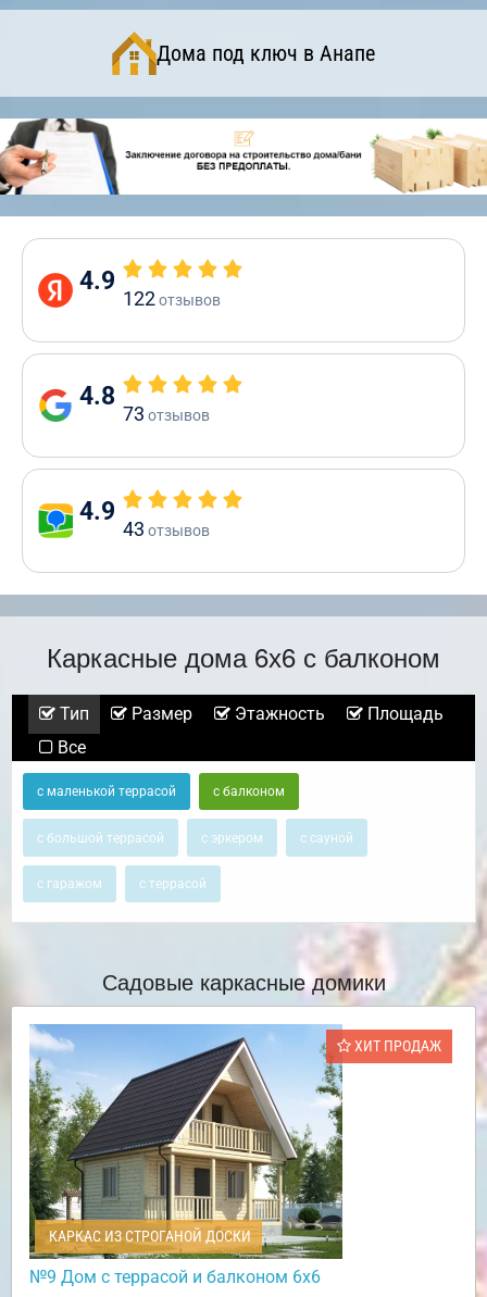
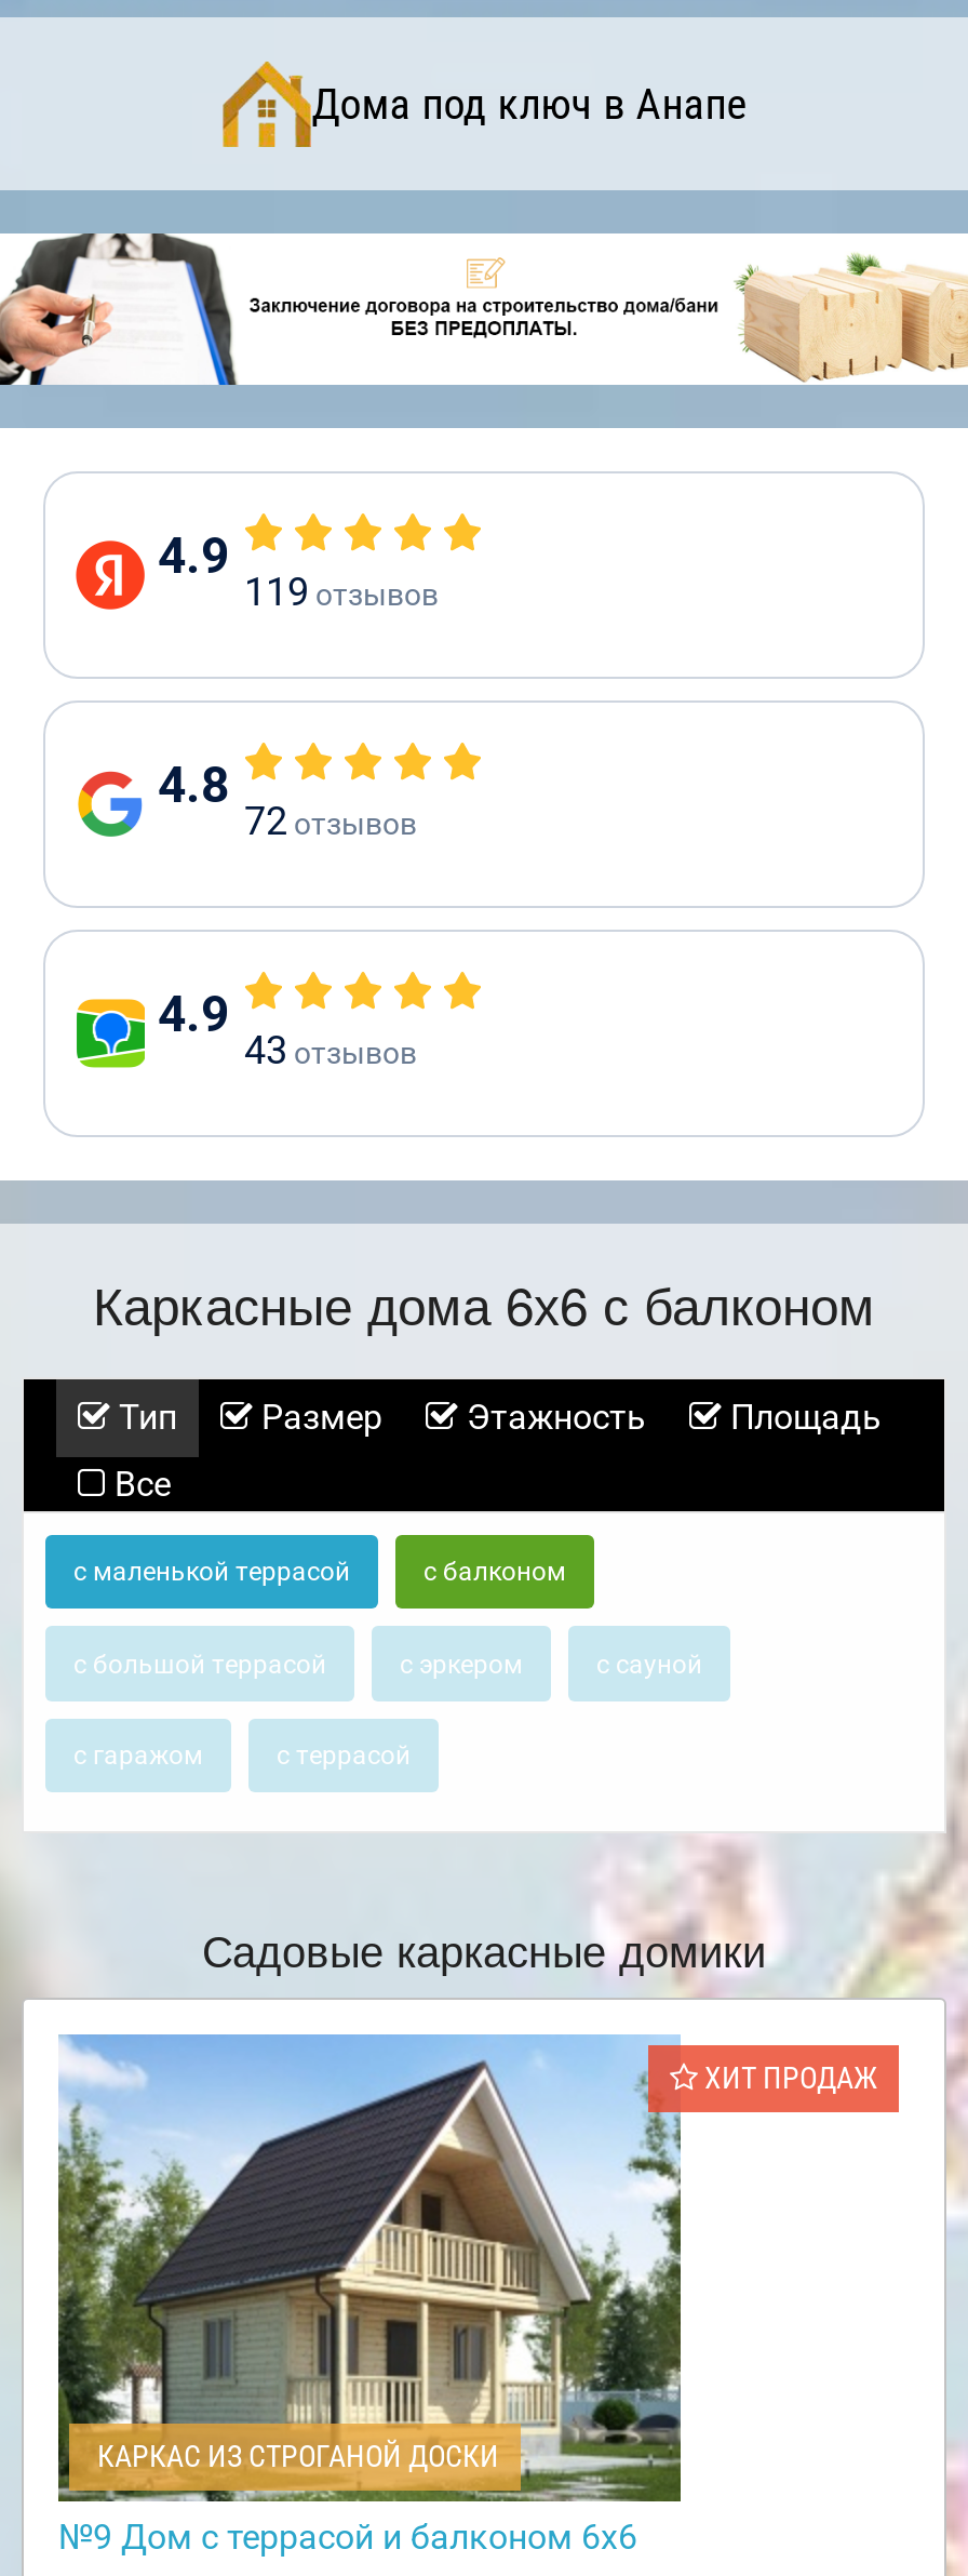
- 122 отзывов
+ 119 отзывов

- 73 отзывов
+ 72 отзывов
